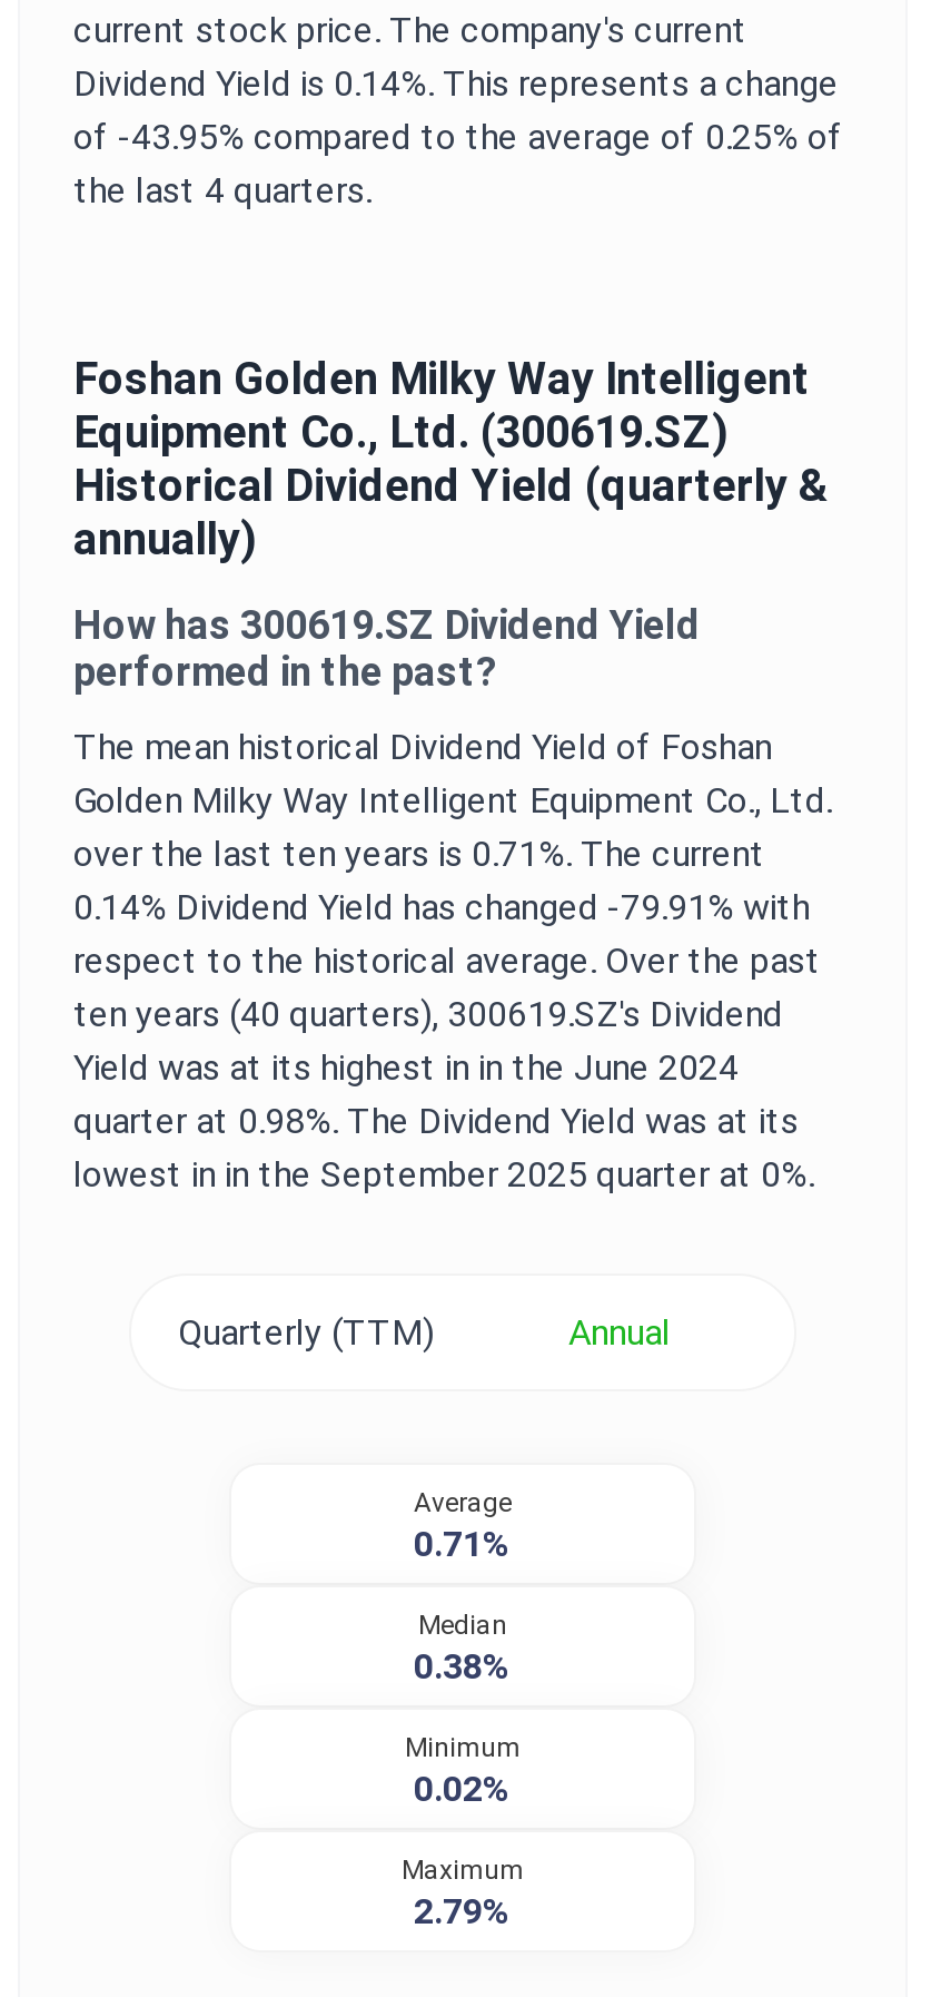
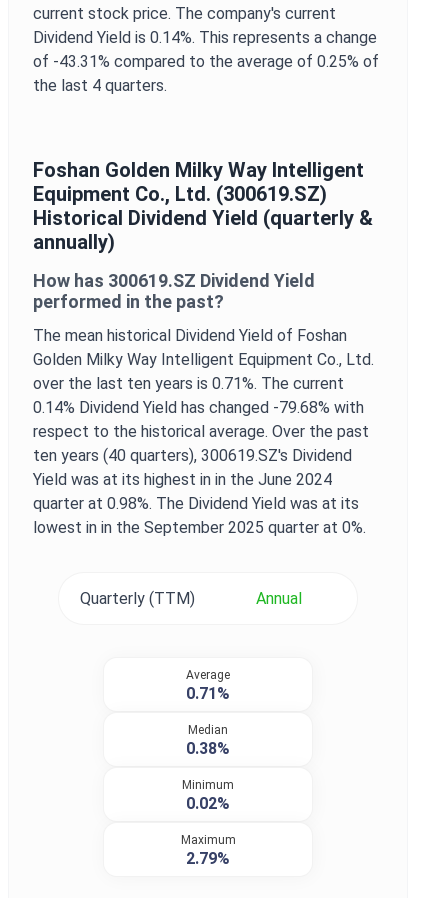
- of -43.95% compared to the average of 0.25% of
+ of -43.31% compared to the average of 0.25% of

- 0.14% Dividend Yield has changed -79.91% with
+ 0.14% Dividend Yield has changed -79.68% with
